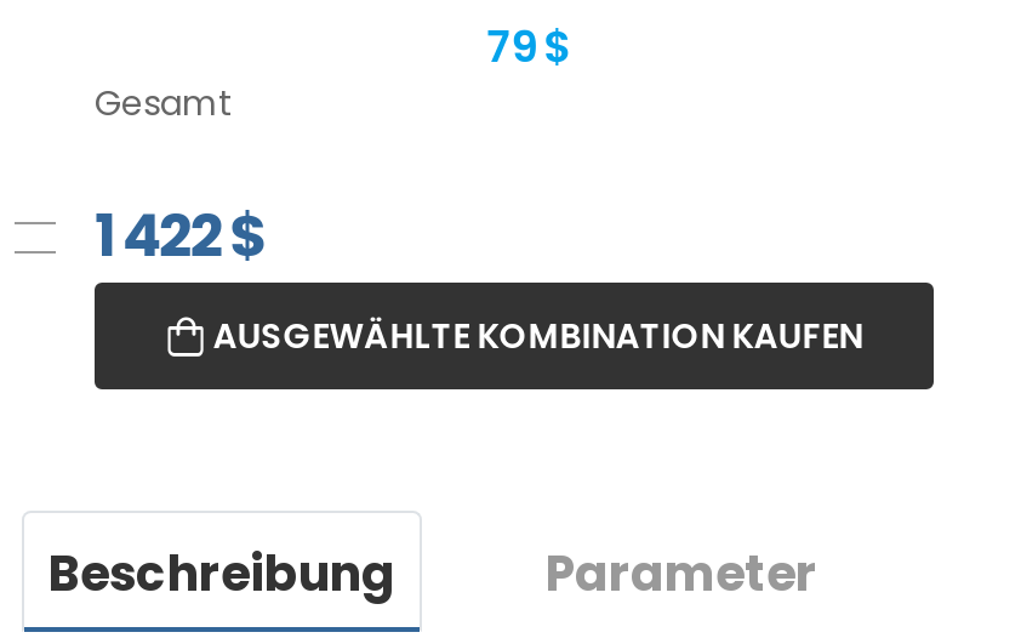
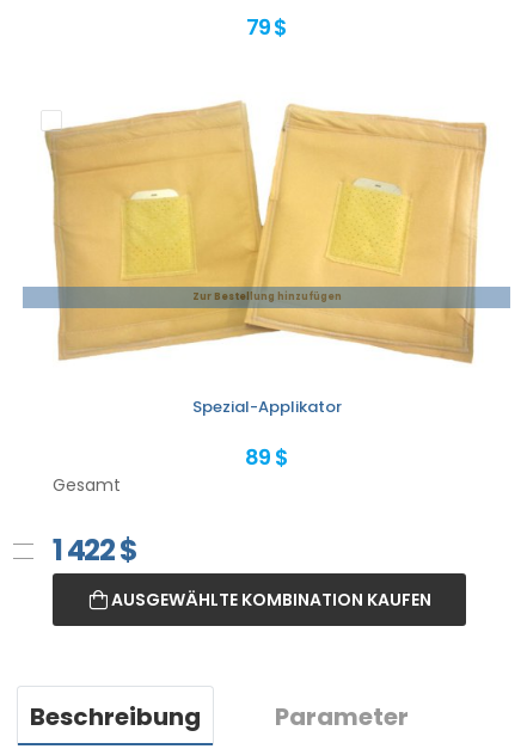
+ [image]
+ Zur Bestellung hinzufügen

+ Spezial-Applikator
+ 89 $
